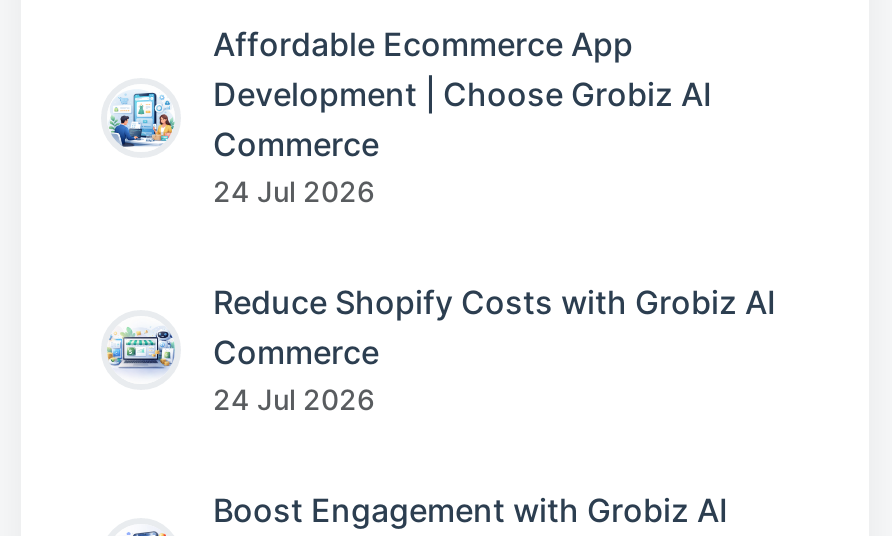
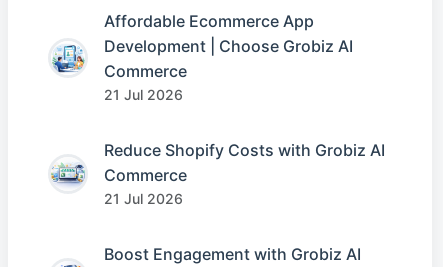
- 24 Jul 2026
+ 21 Jul 2026

- 24 Jul 2026
+ 21 Jul 2026
